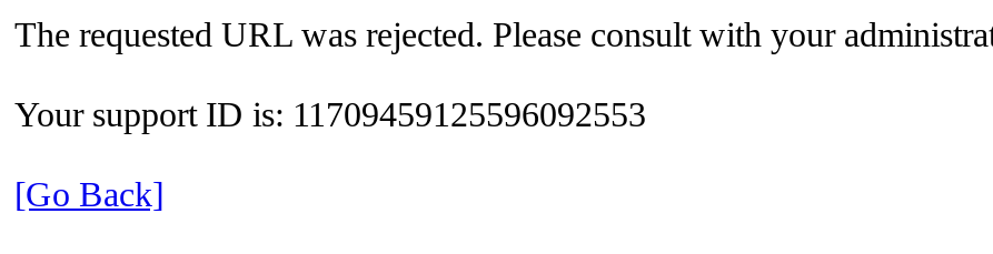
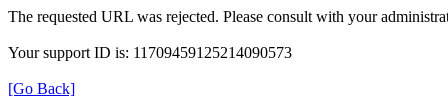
- Your support ID is: 11709459125596092553
+ Your support ID is: 11709459125214090573
